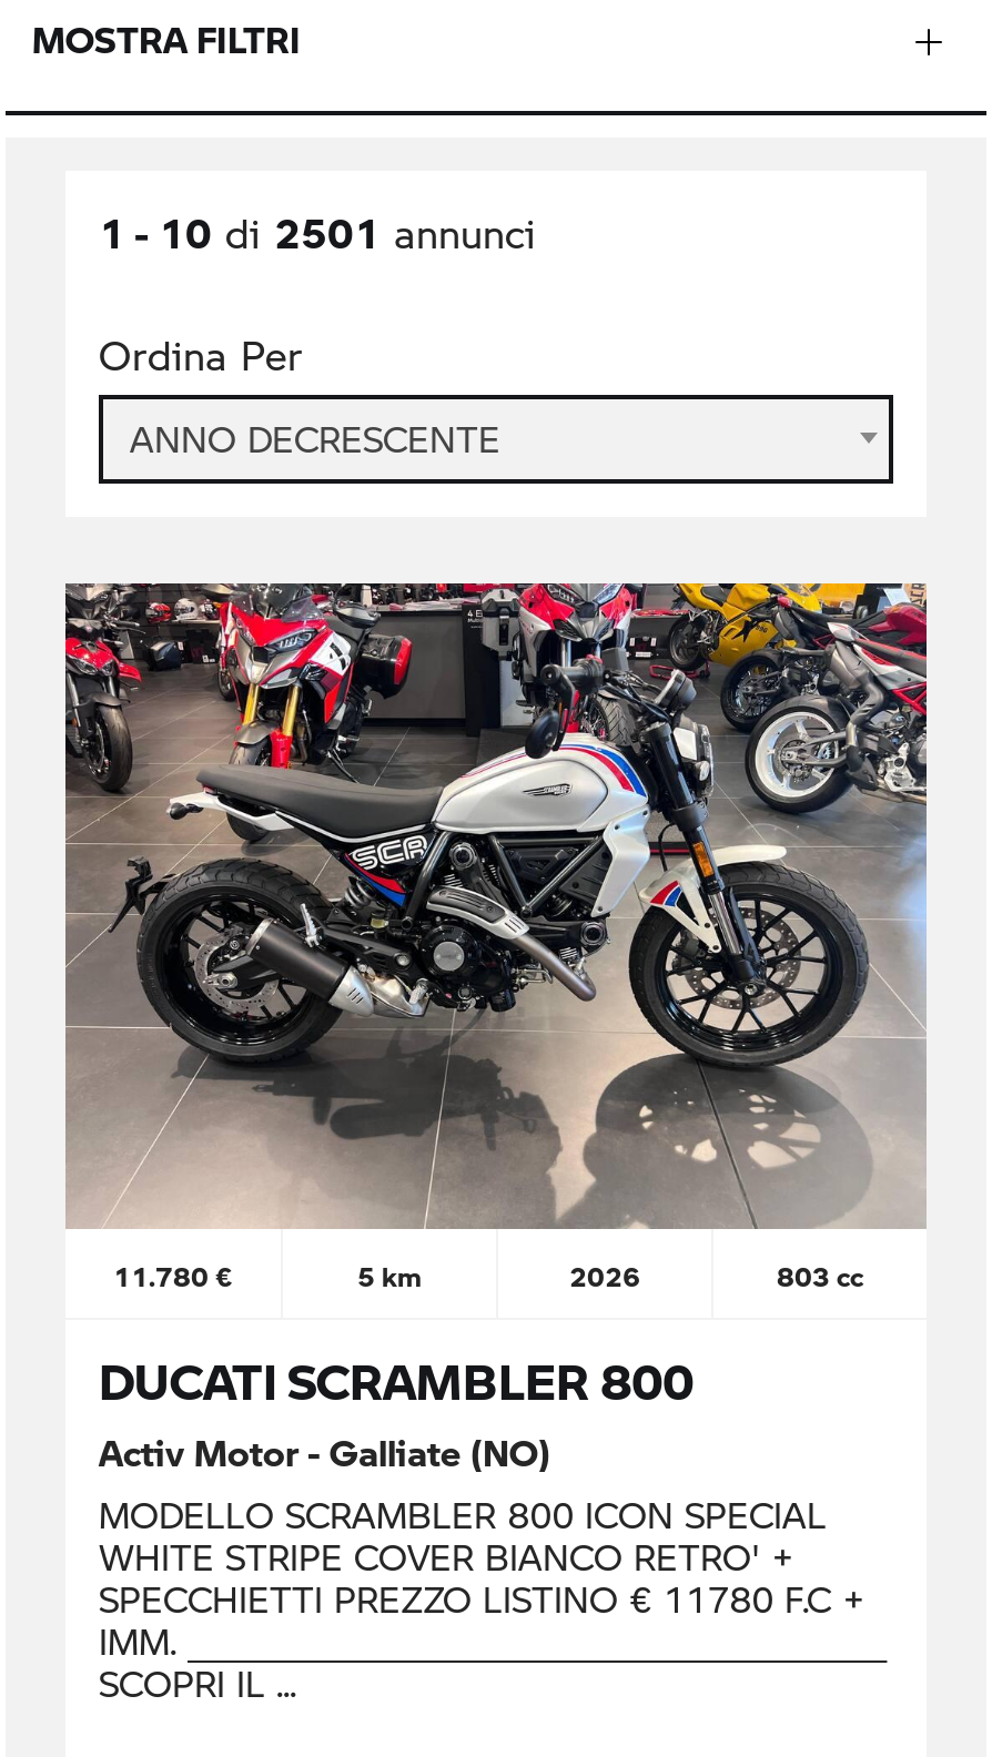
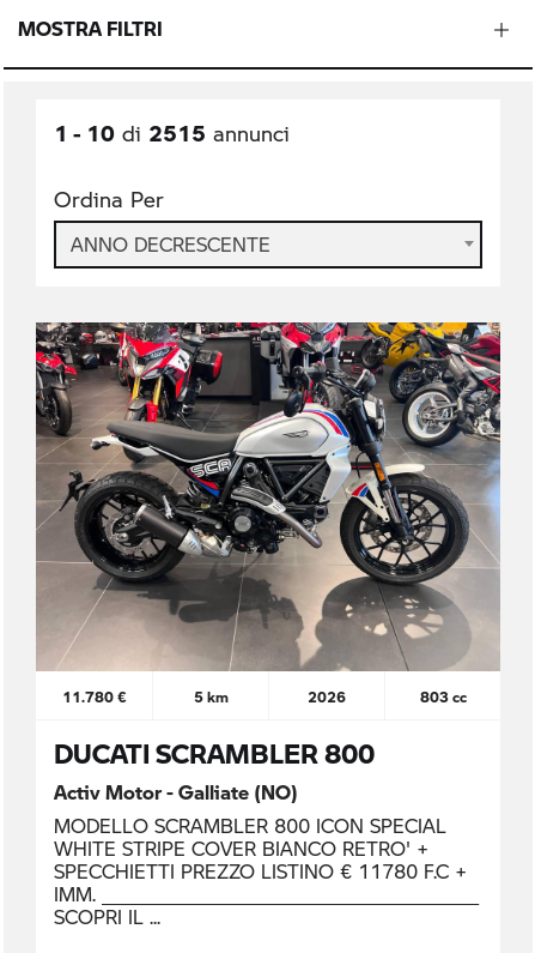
- 1 - 10 di 2501 annunci
+ 1 - 10 di 2515 annunci
